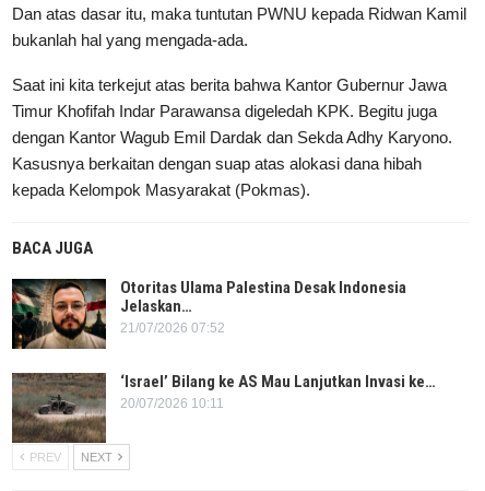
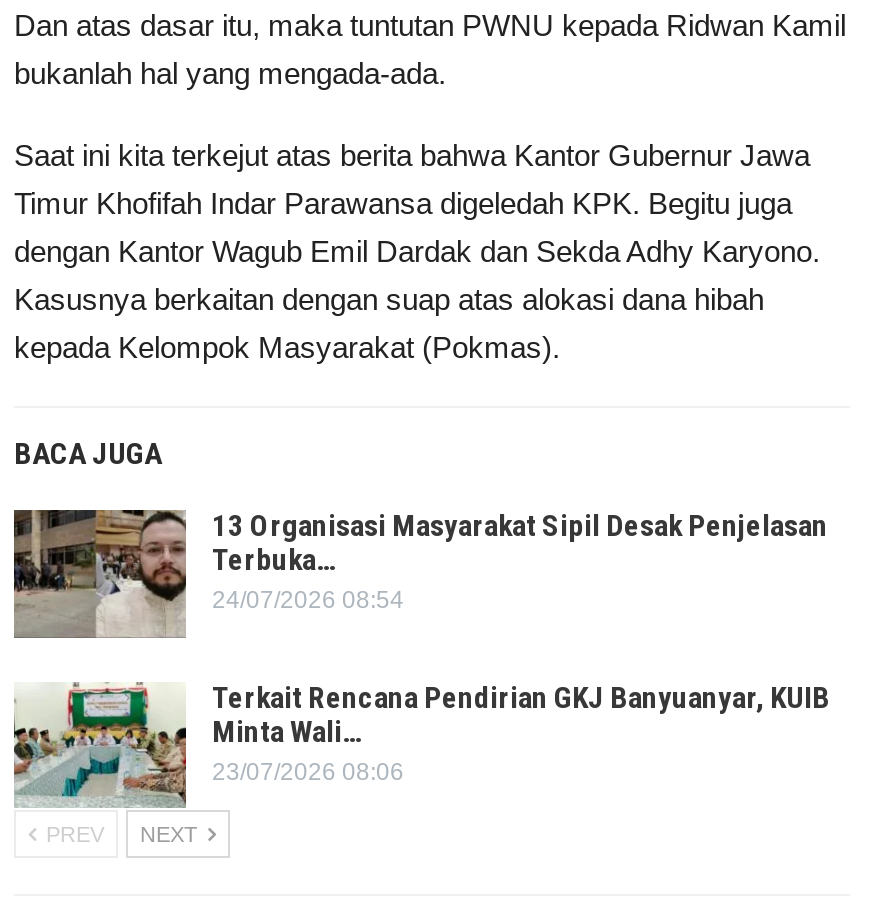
- [image]
- Otoritas Ulama Palestina Desak Indonesia
- Jelaskan…
- 21/07/2026 07:52
+ [image]
+ 13 Organisasi Masyarakat Sipil Desak Penjelasan
+ Terbuka…
+ 24/07/2026 08:54

- [image]
- ‘Israel’ Bilang ke AS Mau Lanjutkan Invasi ke…
- 20/07/2026 10:11
+ [image]
+ Terkait Rencana Pendirian GKJ Banyuanyar, KUIB
+ Minta Wali…
+ 23/07/2026 08:06
